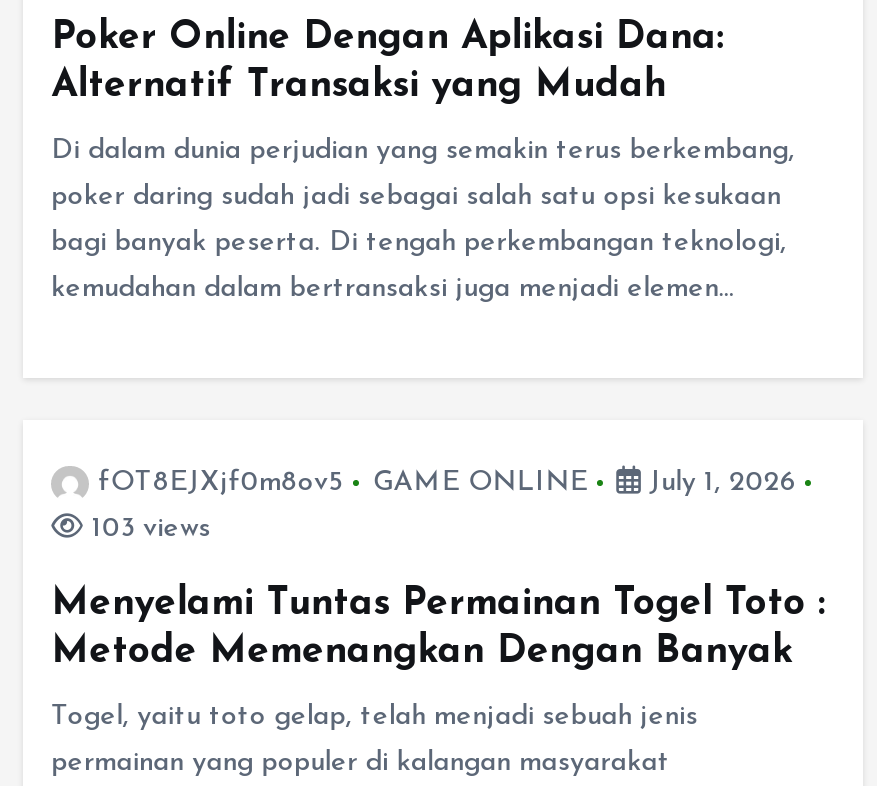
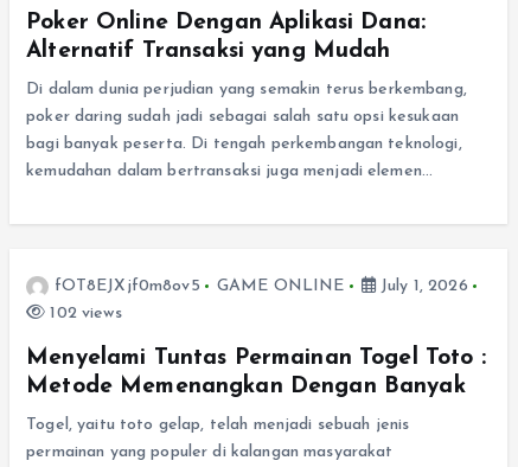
- 103 views
+ 102 views
